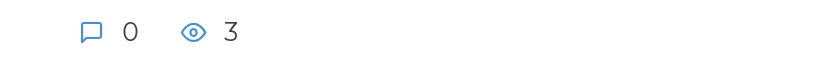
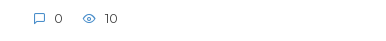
- 3
+ 10
